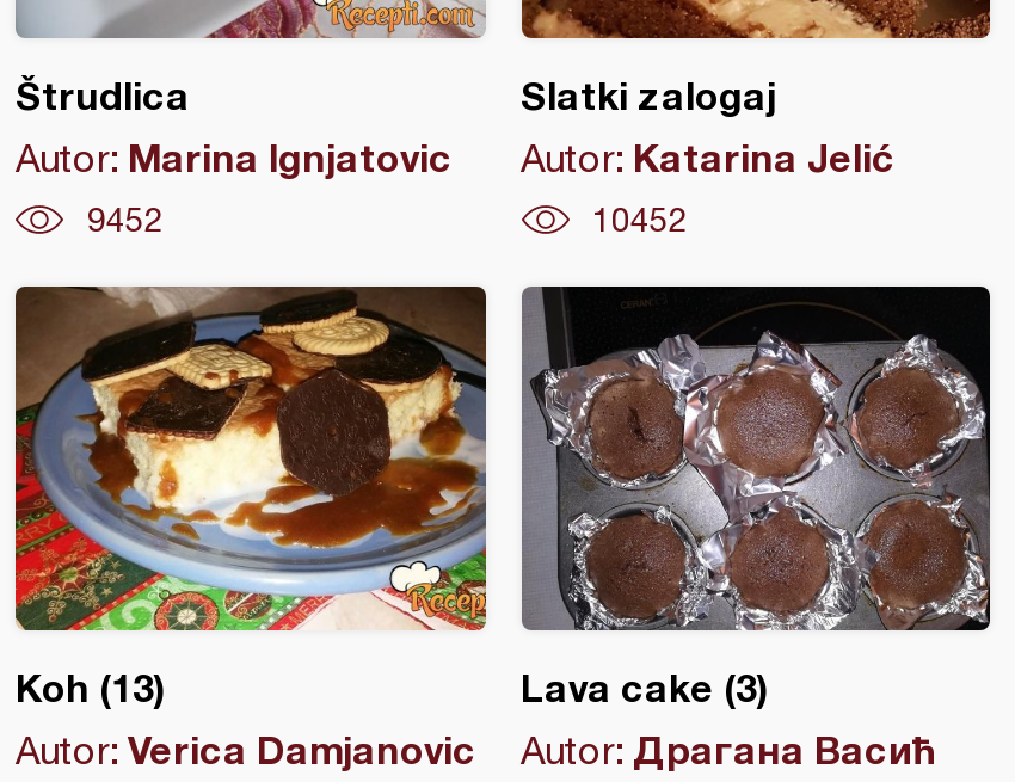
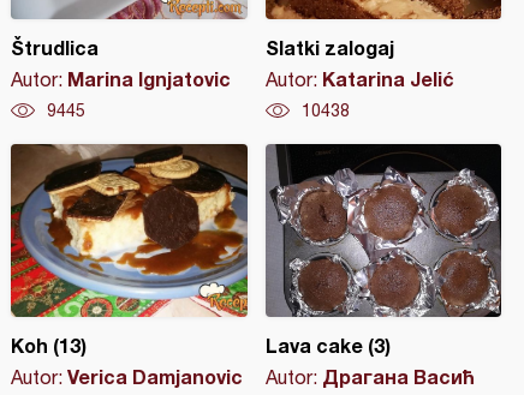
- 9452
+ 9445

- 10452
+ 10438
